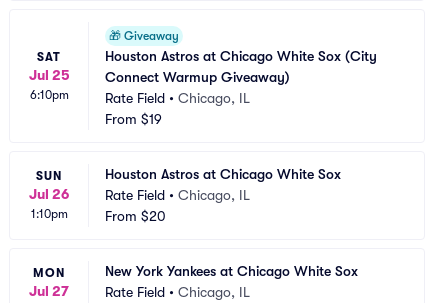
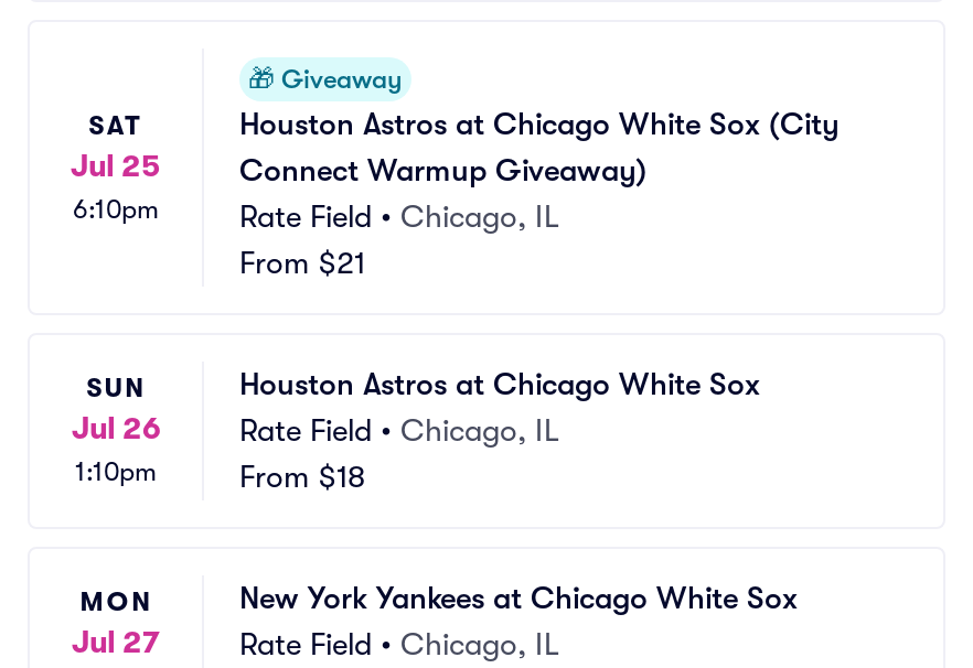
- From $19
+ From $21

- From $20
+ From $18
